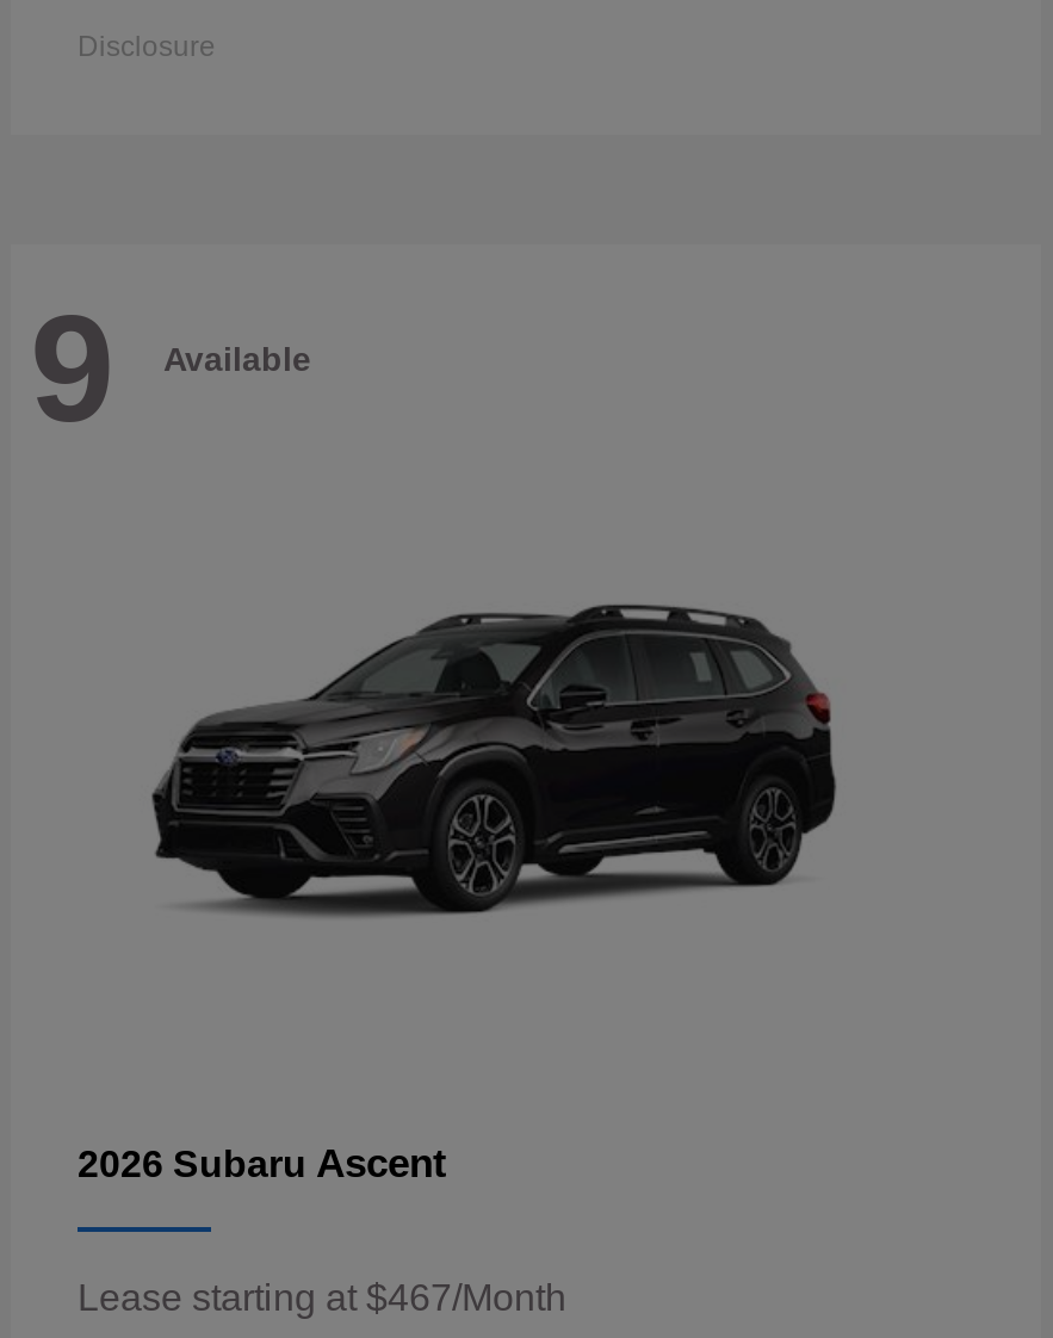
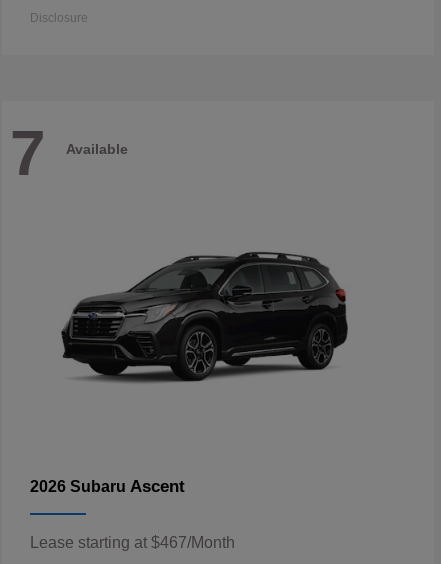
- 9 Available
+ 7 Available
